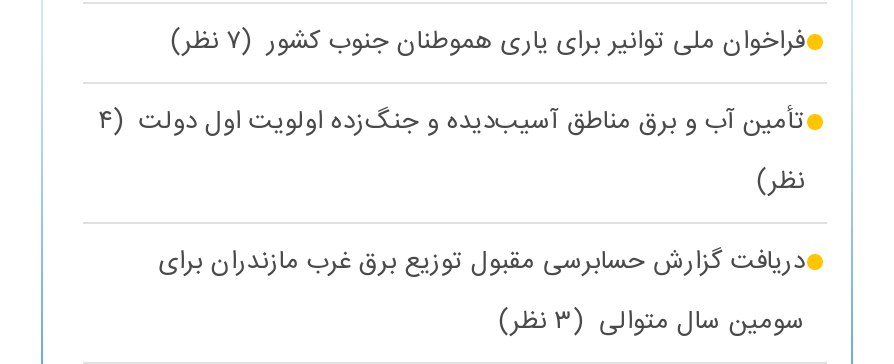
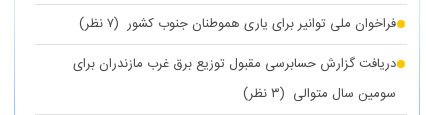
- تأمین آب و برق مناطق آسیب‌دیده و جنگ‌زده اولویت اول دولت (۴
- نظر)
